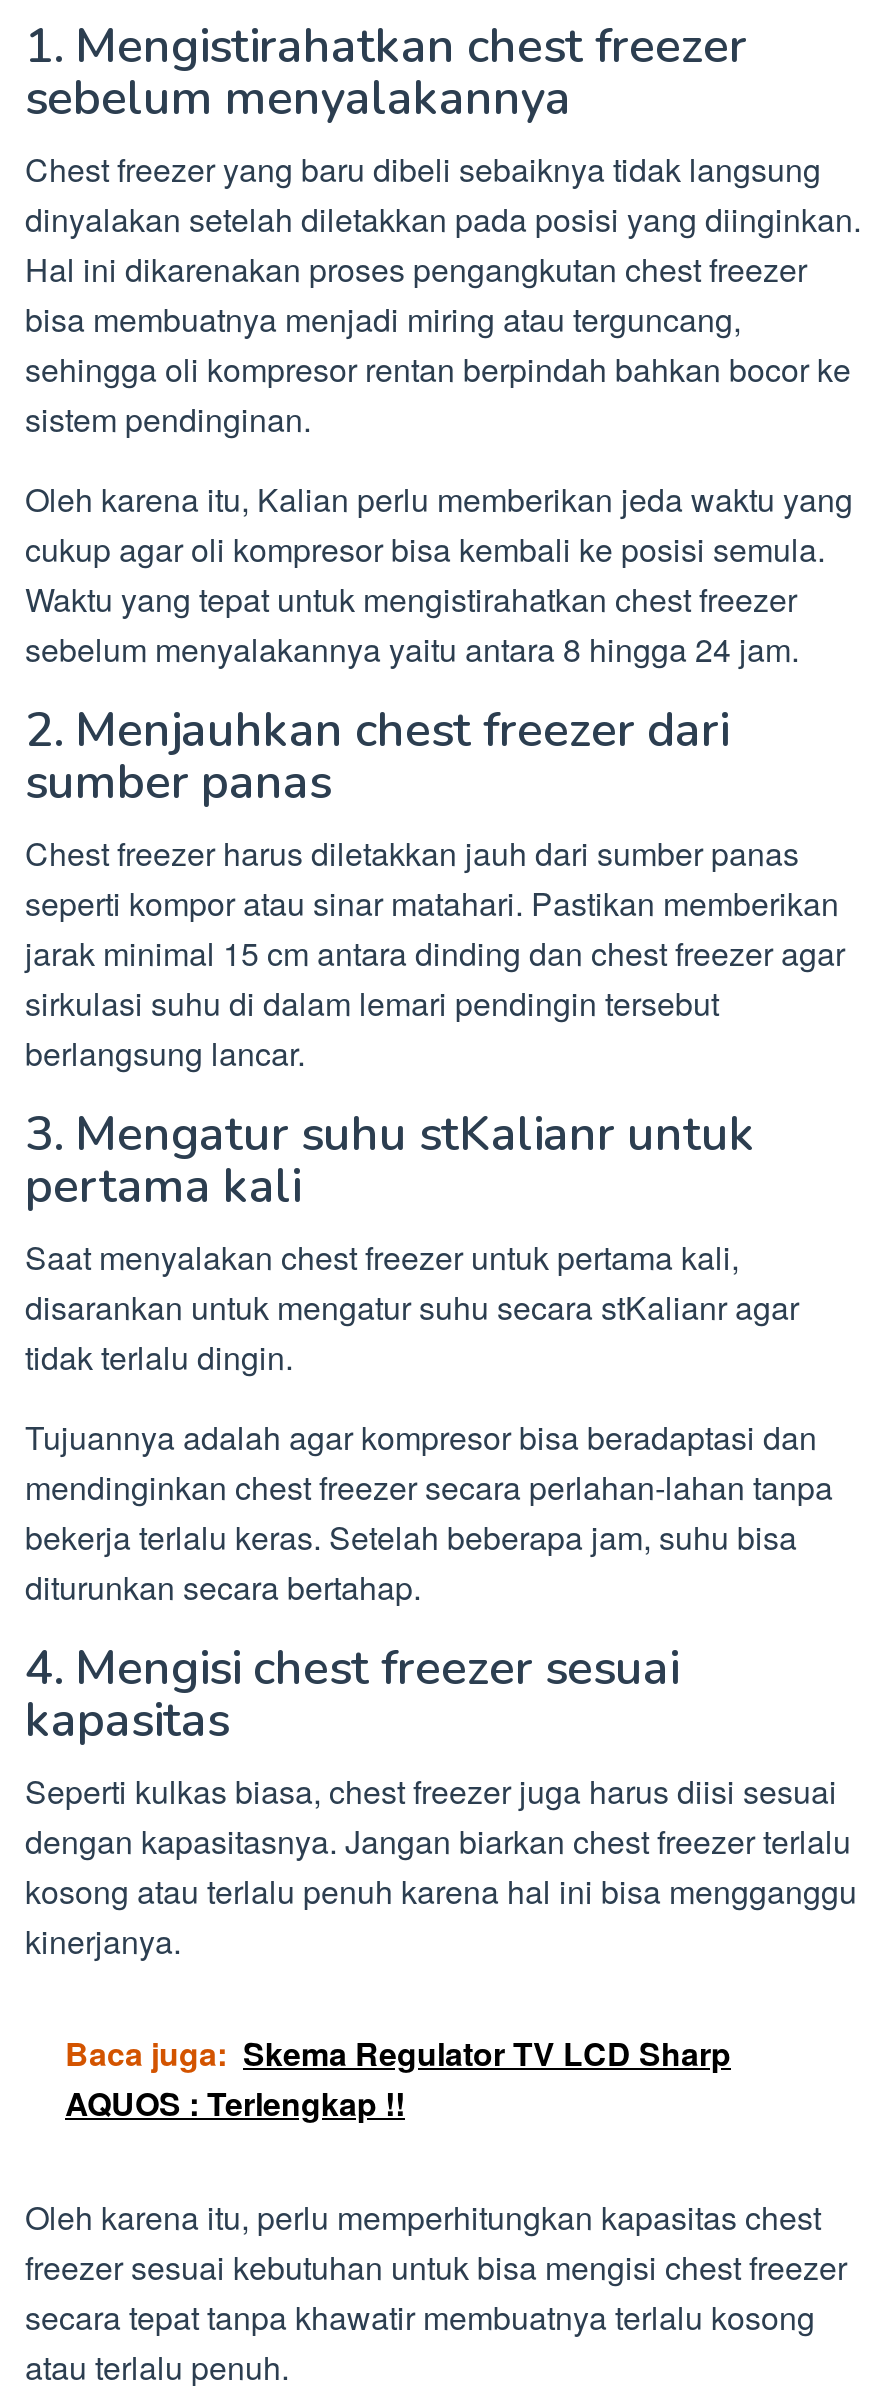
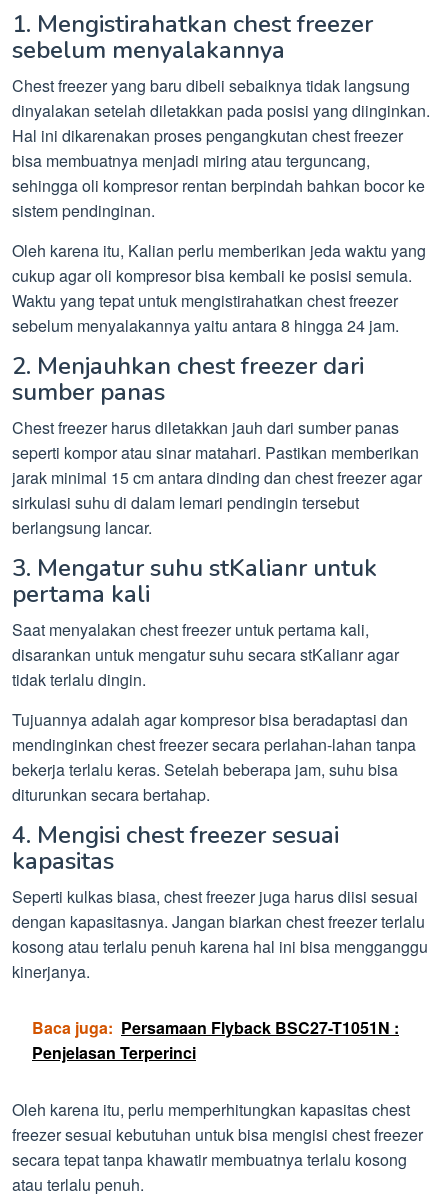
- Baca juga: Skema Regulator TV LCD Sharp
- AQUOS : Terlengkap !!
+ Baca juga: Persamaan Flyback BSC27-T1051N :
+ Penjelasan Terperinci
